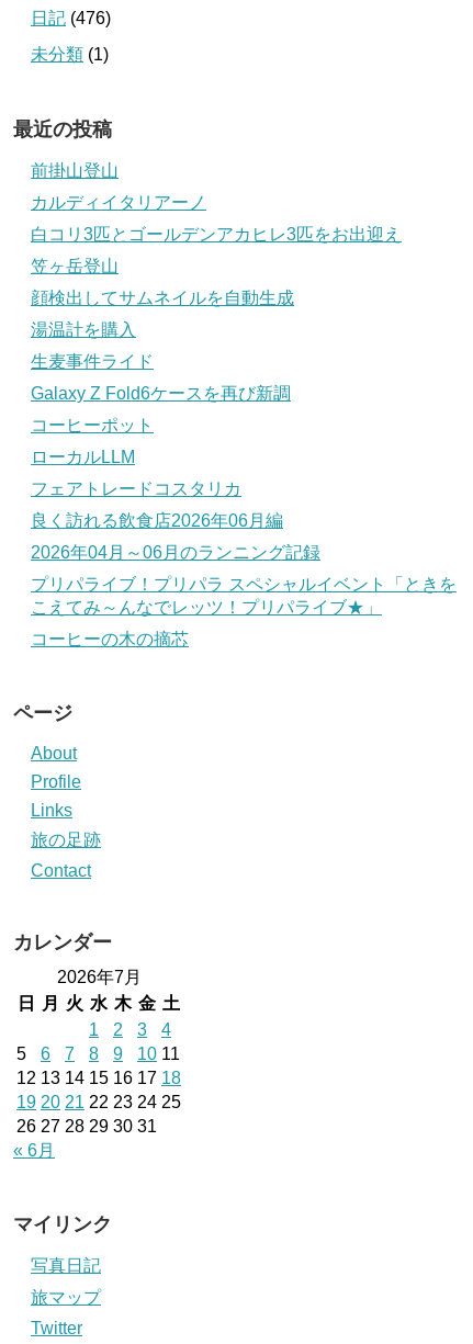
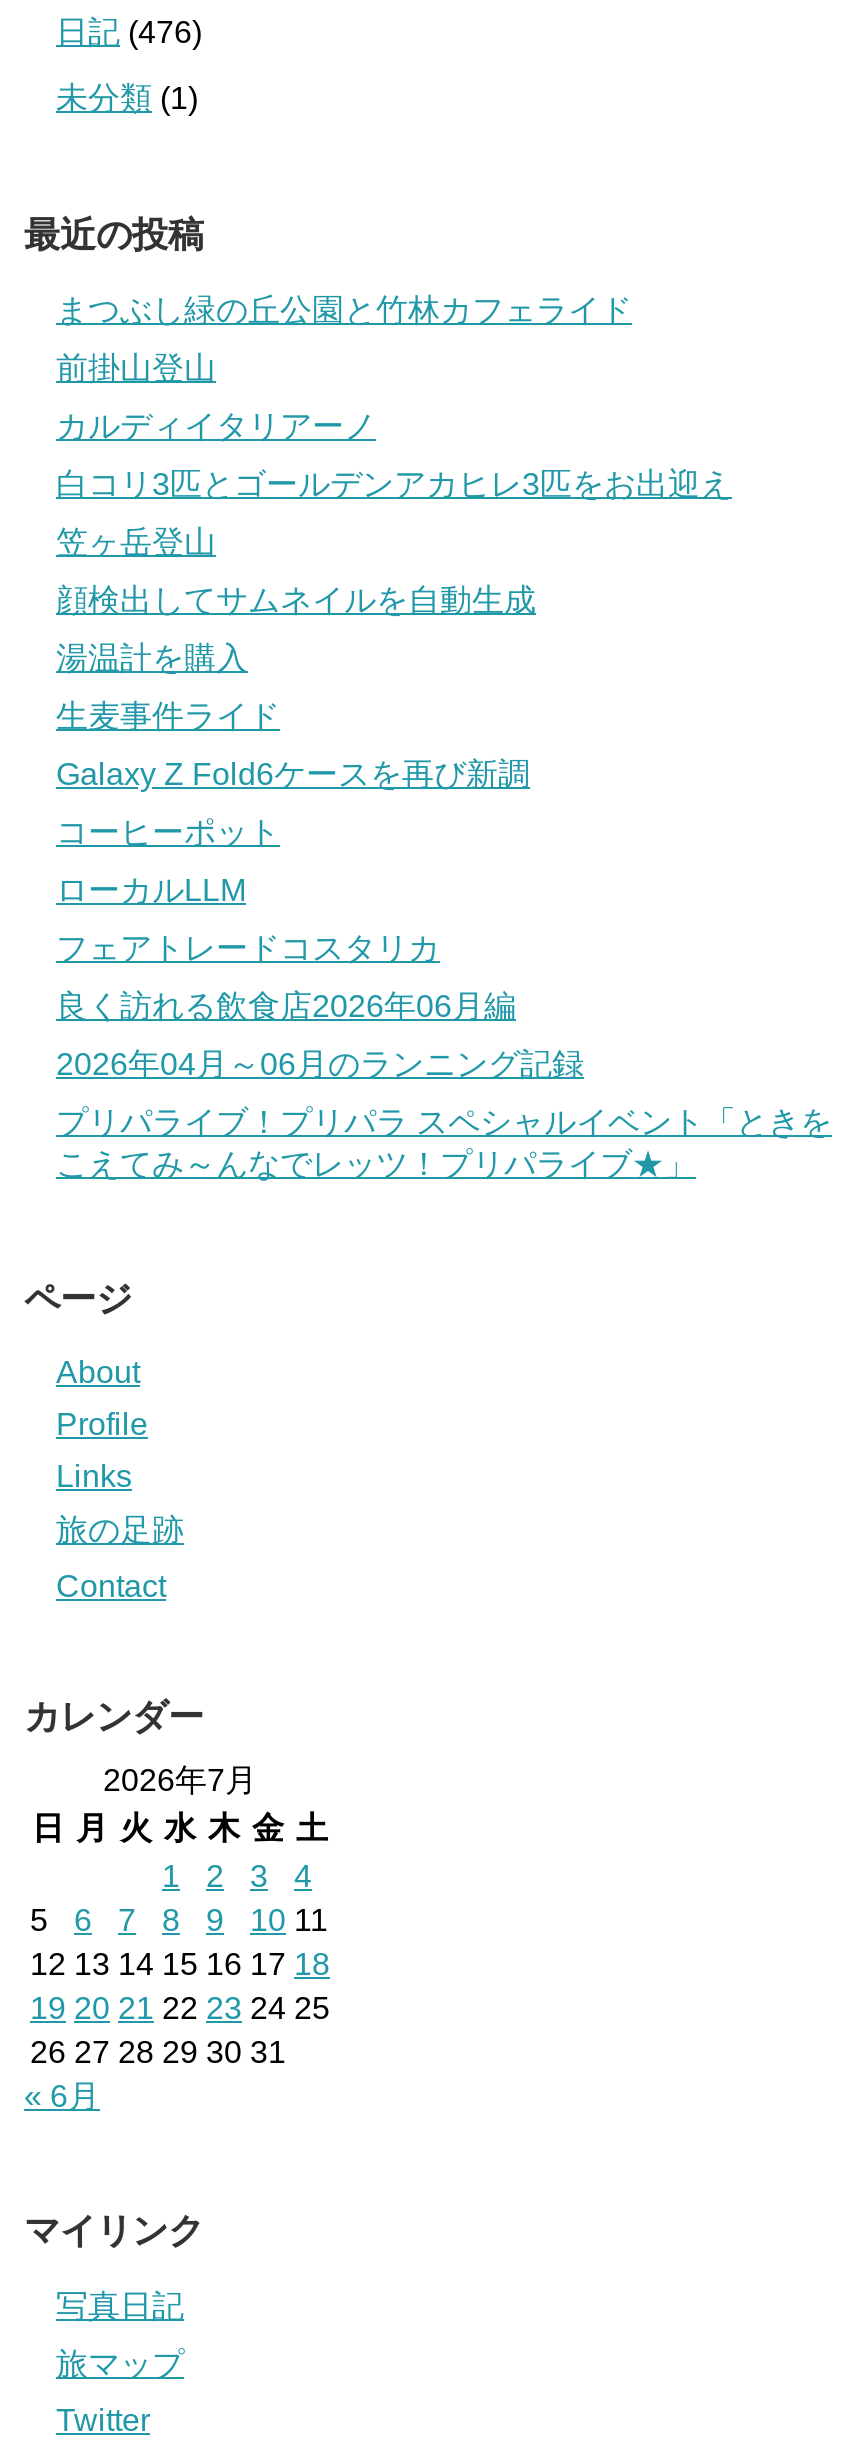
+ まつぶし緑の丘公園と竹林カフェライド

moved down: 前掛山登山 | カルディイタリアーノ | 白コリ3匹とゴールデンアカヒレ3匹をお出迎え | ... | 2026年04月～06月のランニング記録 | プリパライブ！プリパラ スペシャルイベント「ときを

- コーヒーの木の摘芯
